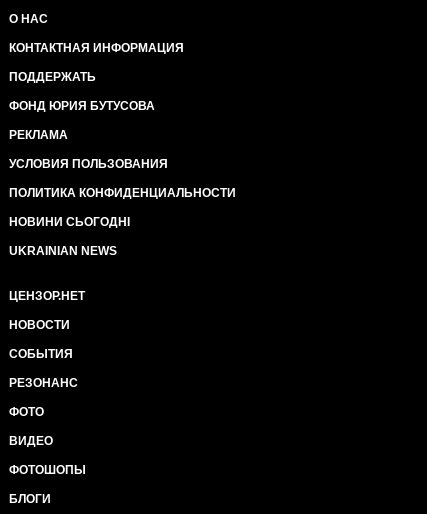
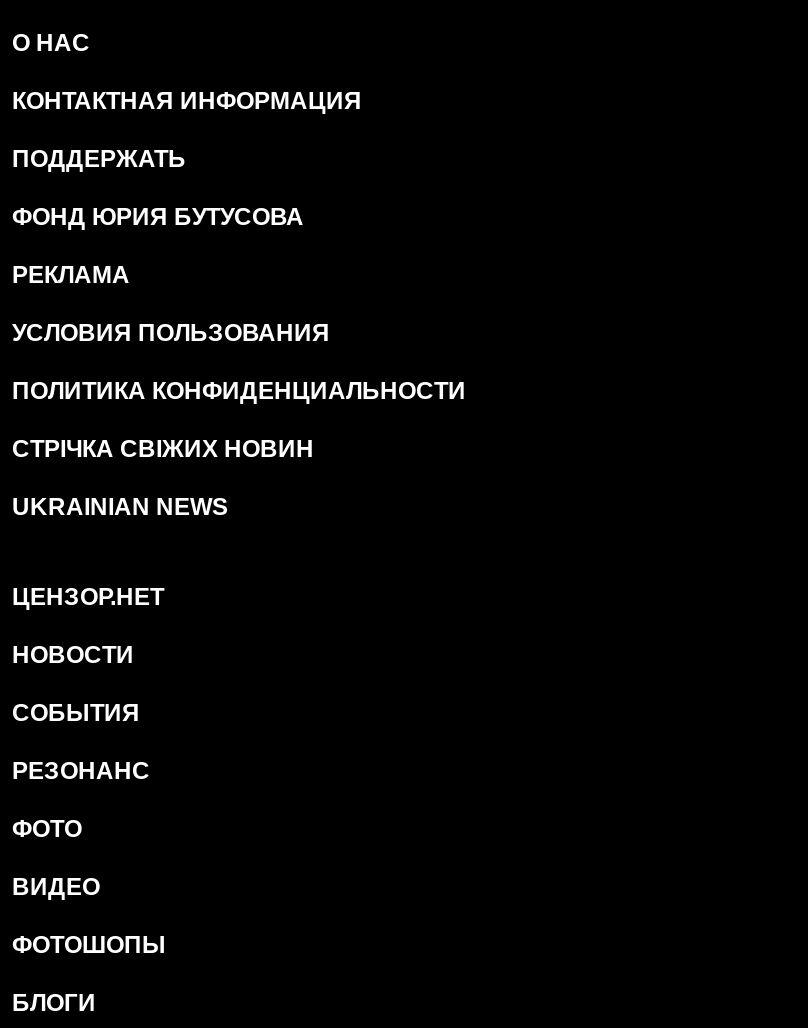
- НОВИНИ СЬОГОДНІ
+ СТРІЧКА СВІЖИХ НОВИН
